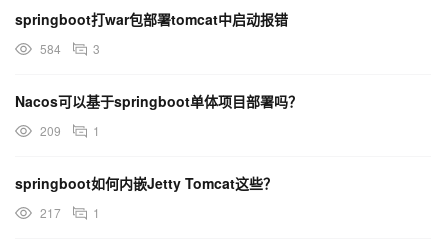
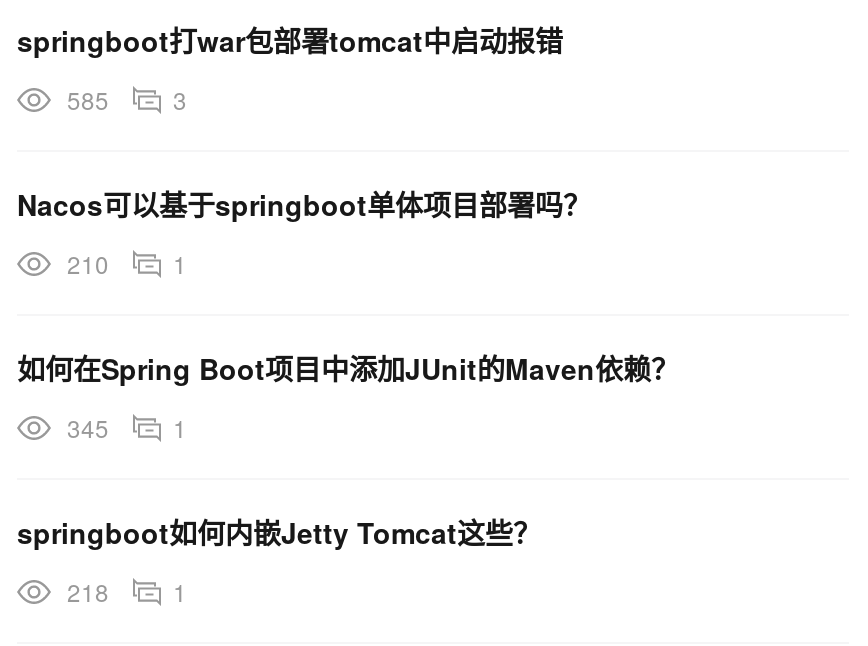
- 584 3
+ 585 3

- 209
+ 210
+ 1
+ 如何在Spring Boot项目中添加JUnit的Maven依赖？
+ 345

- 217 1
+ 218 1
